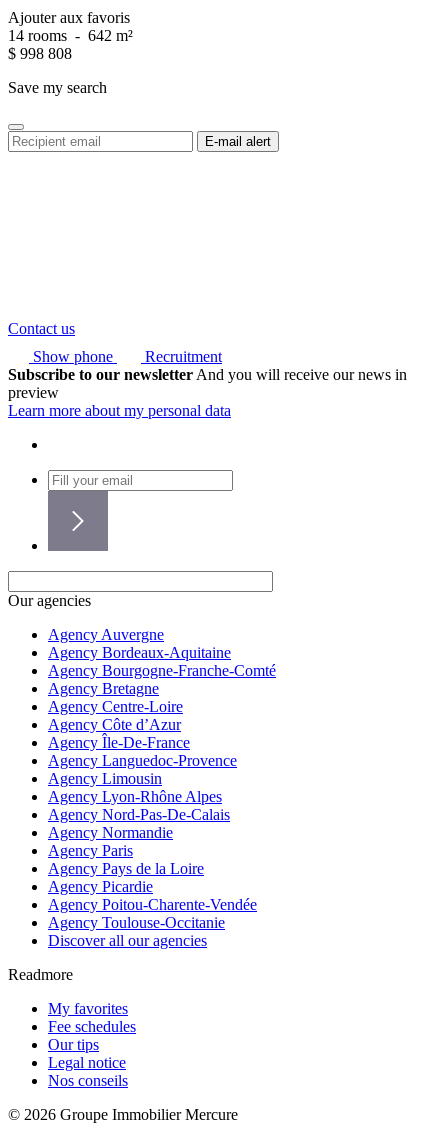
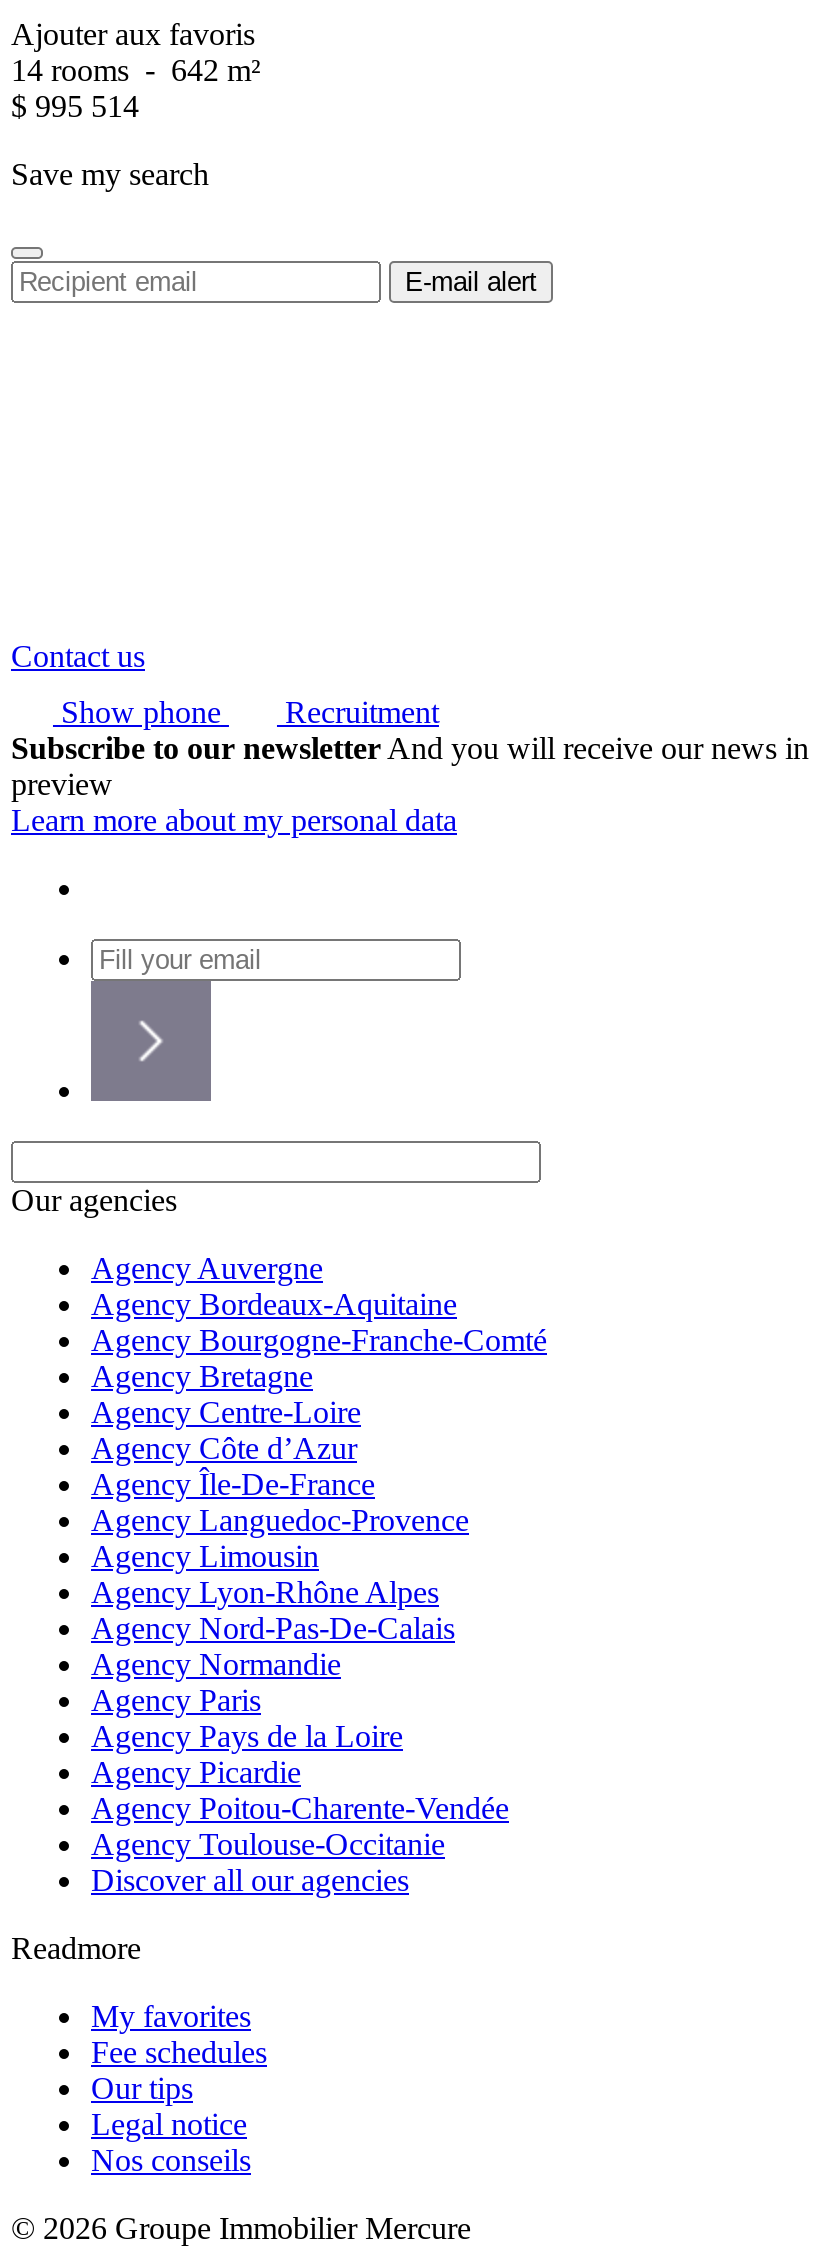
- $998 808
+ $995 514
